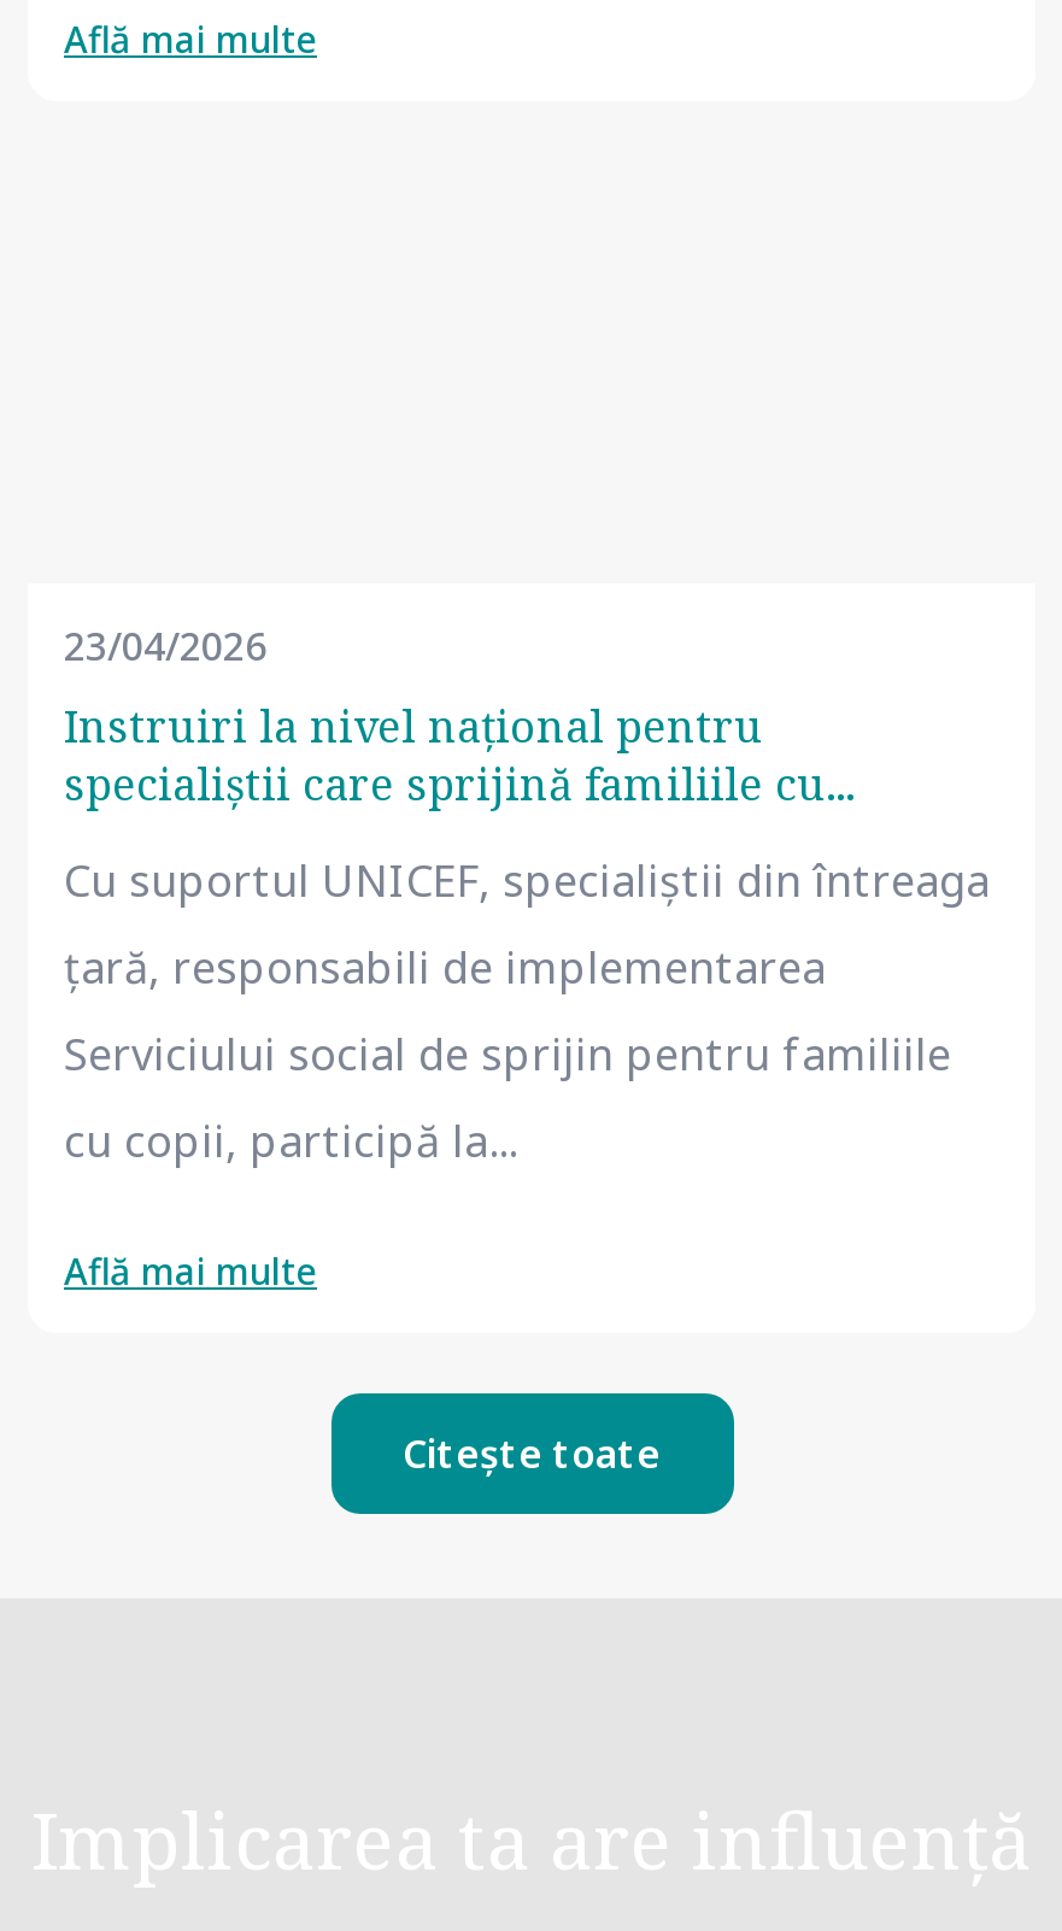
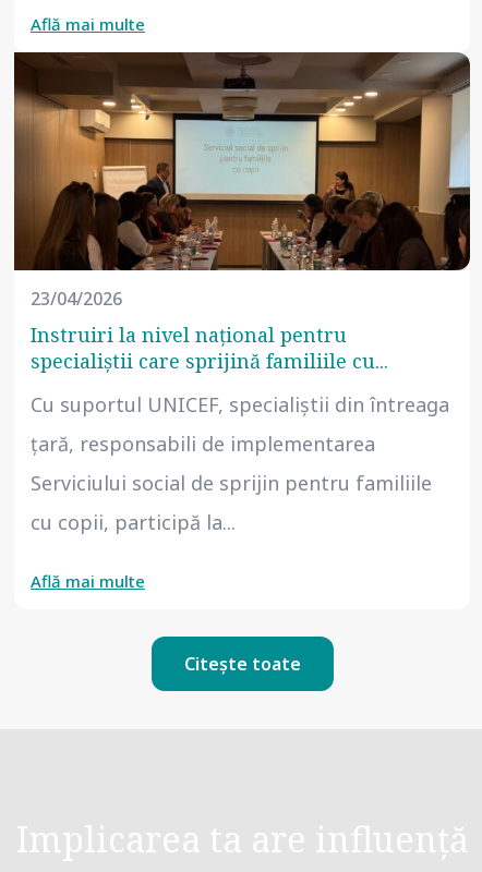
+ [image]
